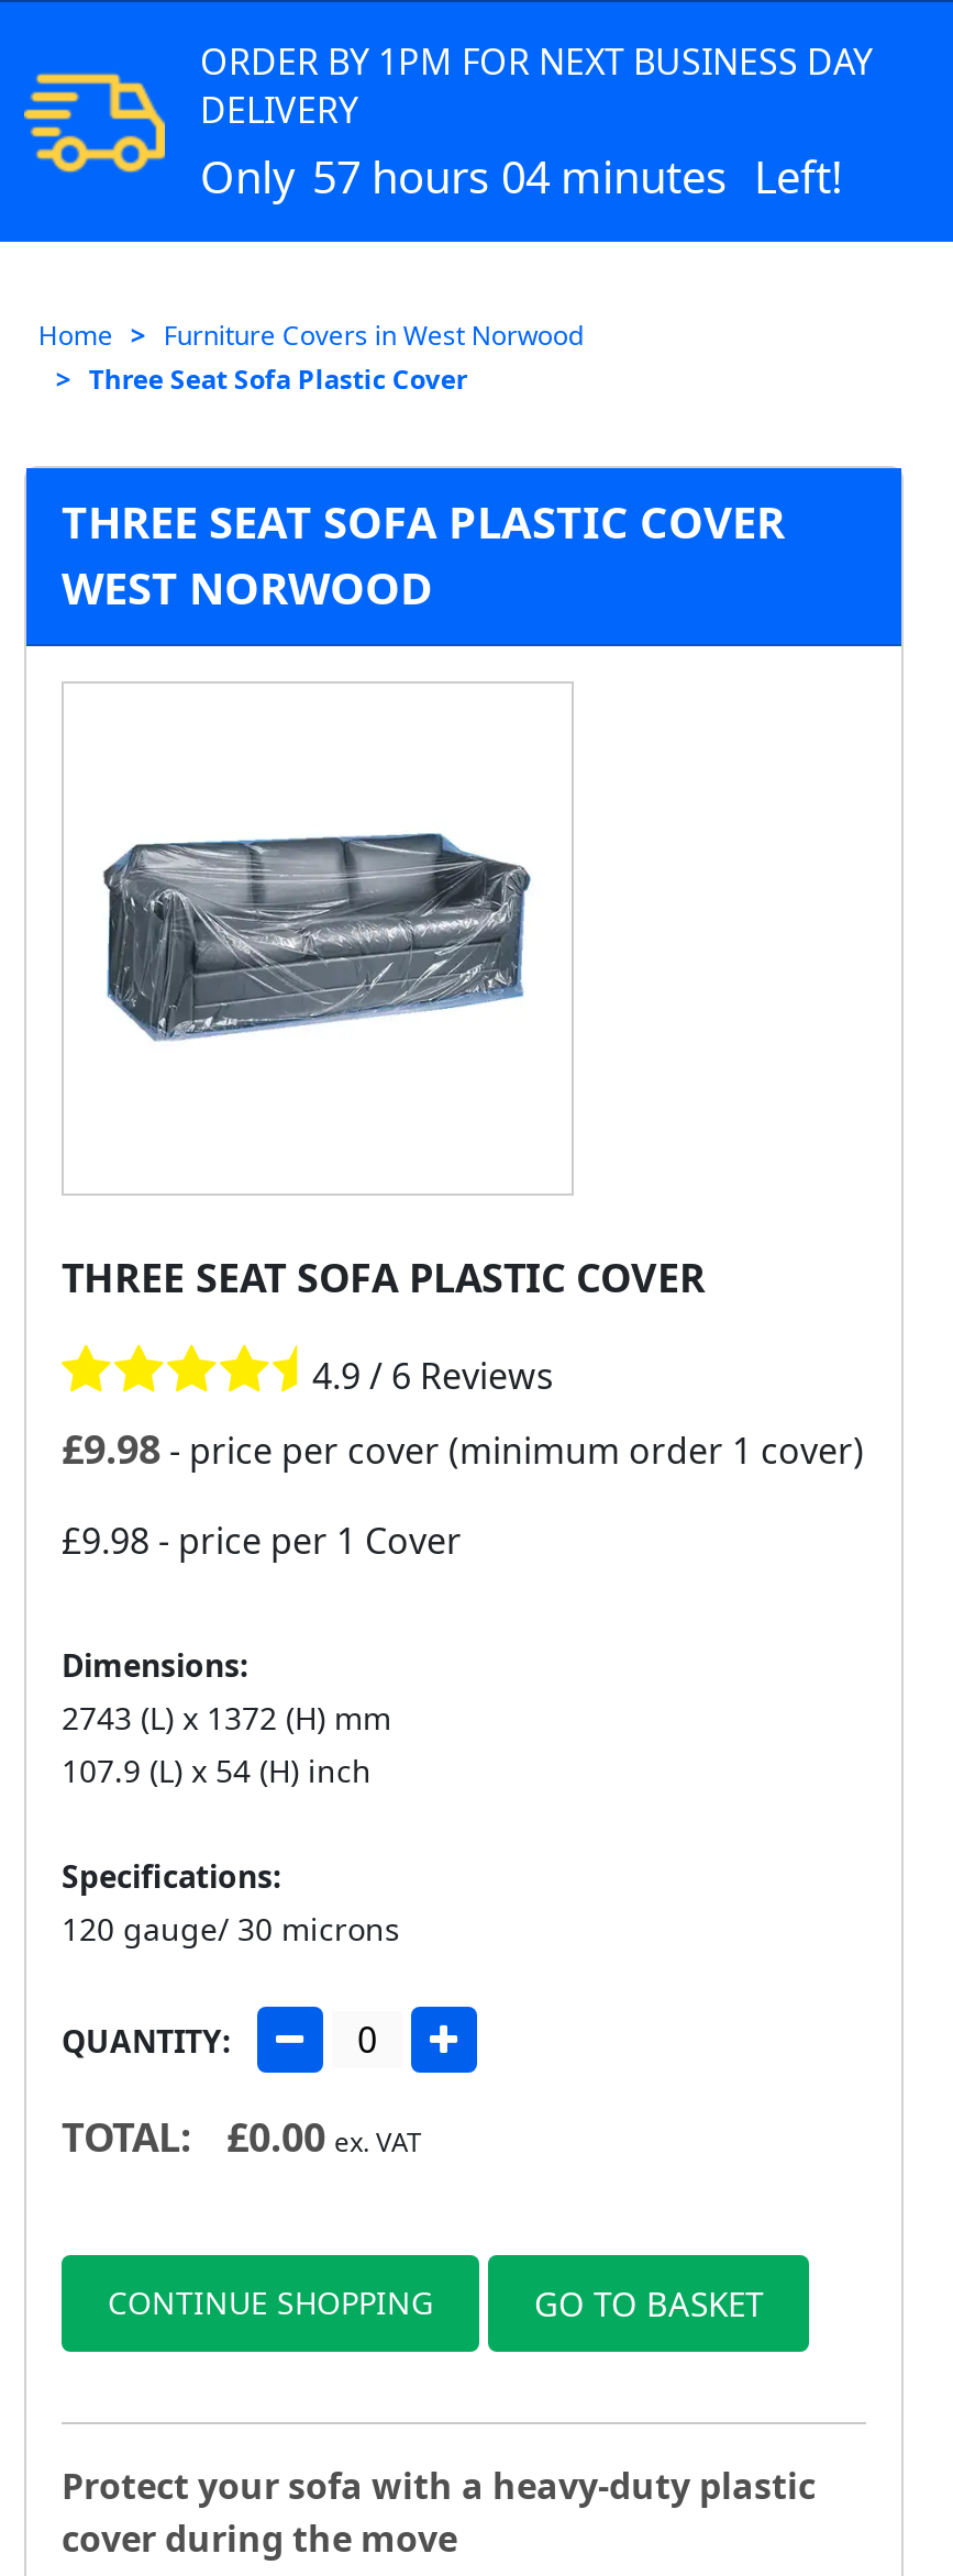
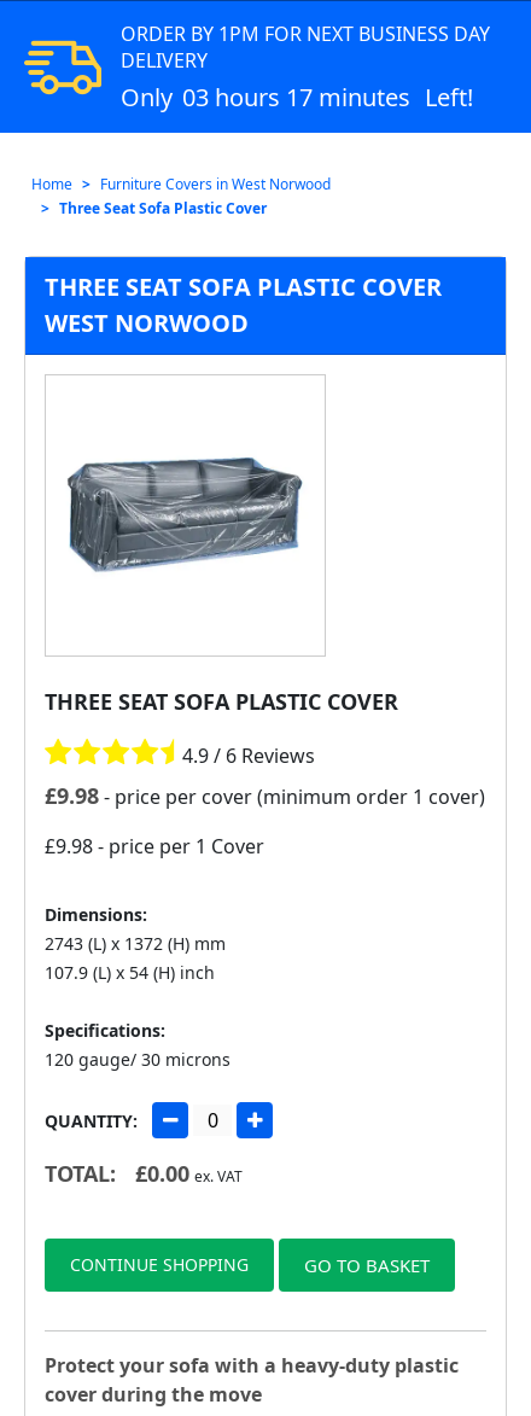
- Only 57 hours 04 minutes Left!
+ Only 03 hours 17 minutes Left!
